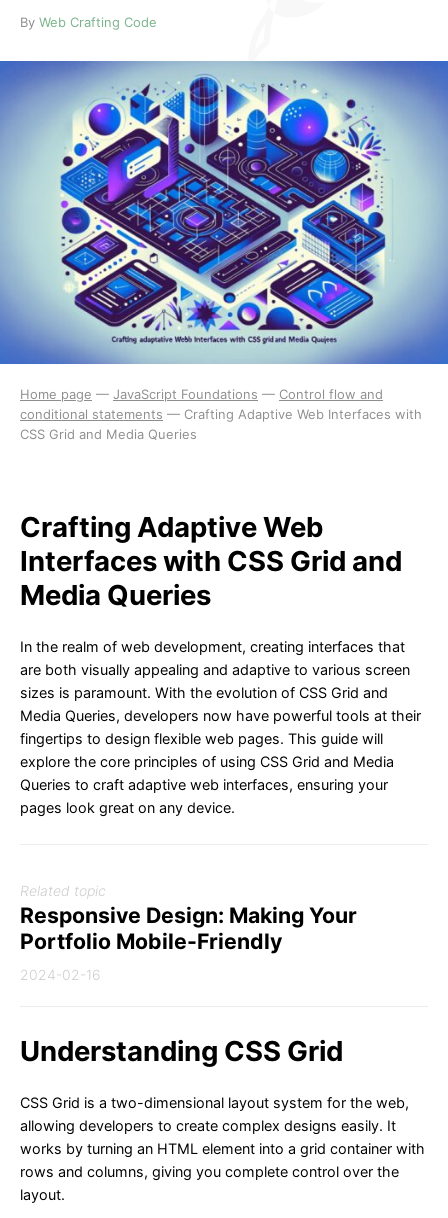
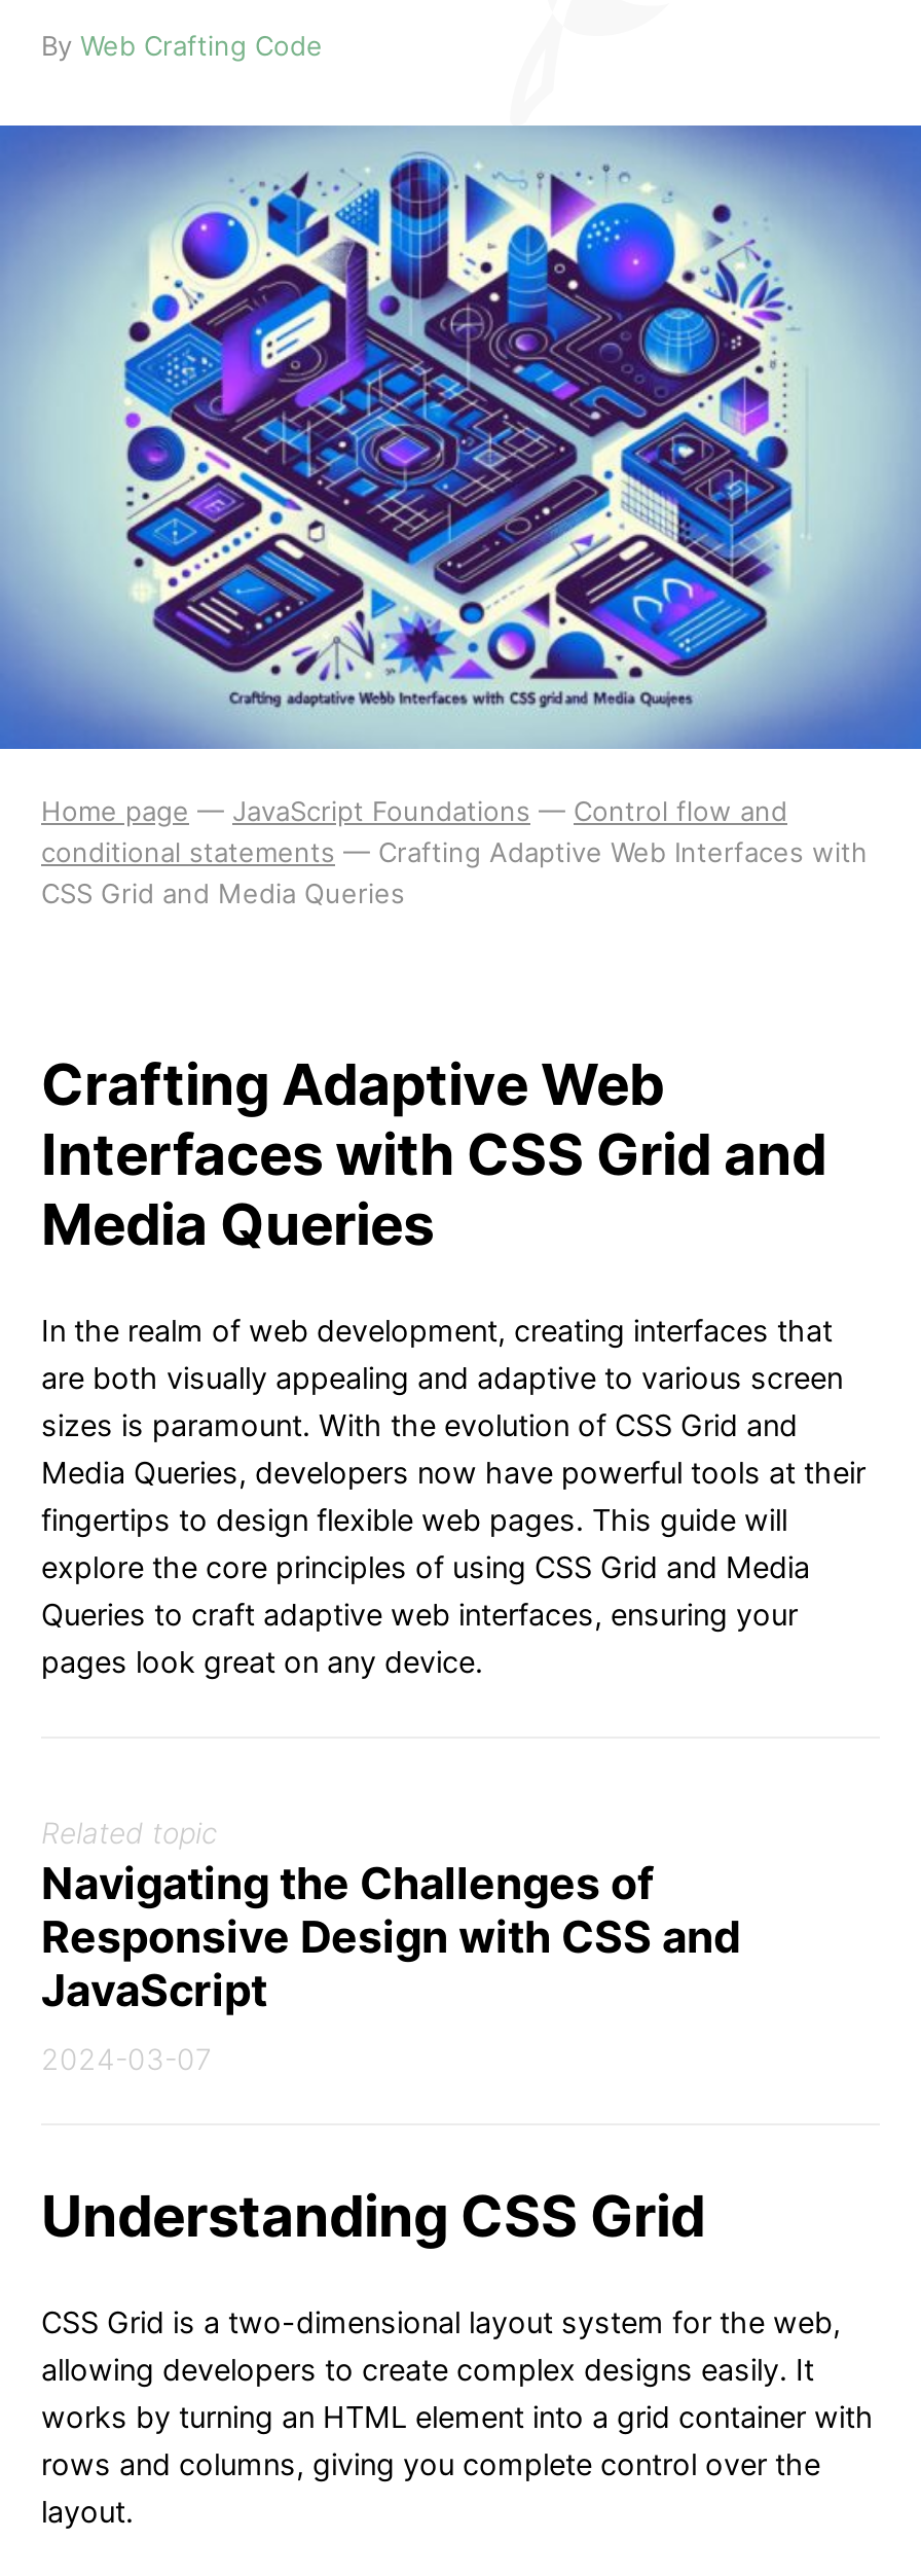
- Responsive Design: Making Your
- Portfolio Mobile-Friendly
+ Navigating the Challenges of
+ Responsive Design with CSS and
+ JavaScript

- 2024-02-16
+ 2024-03-07
